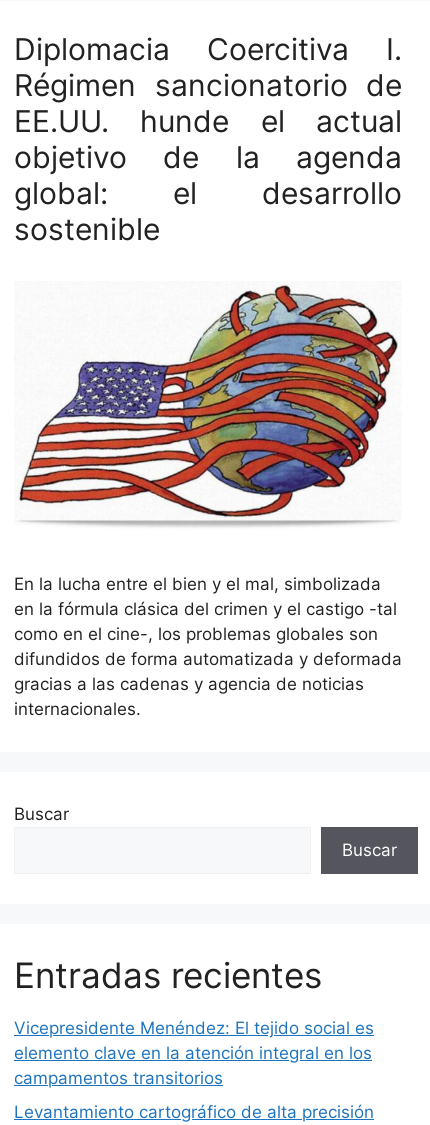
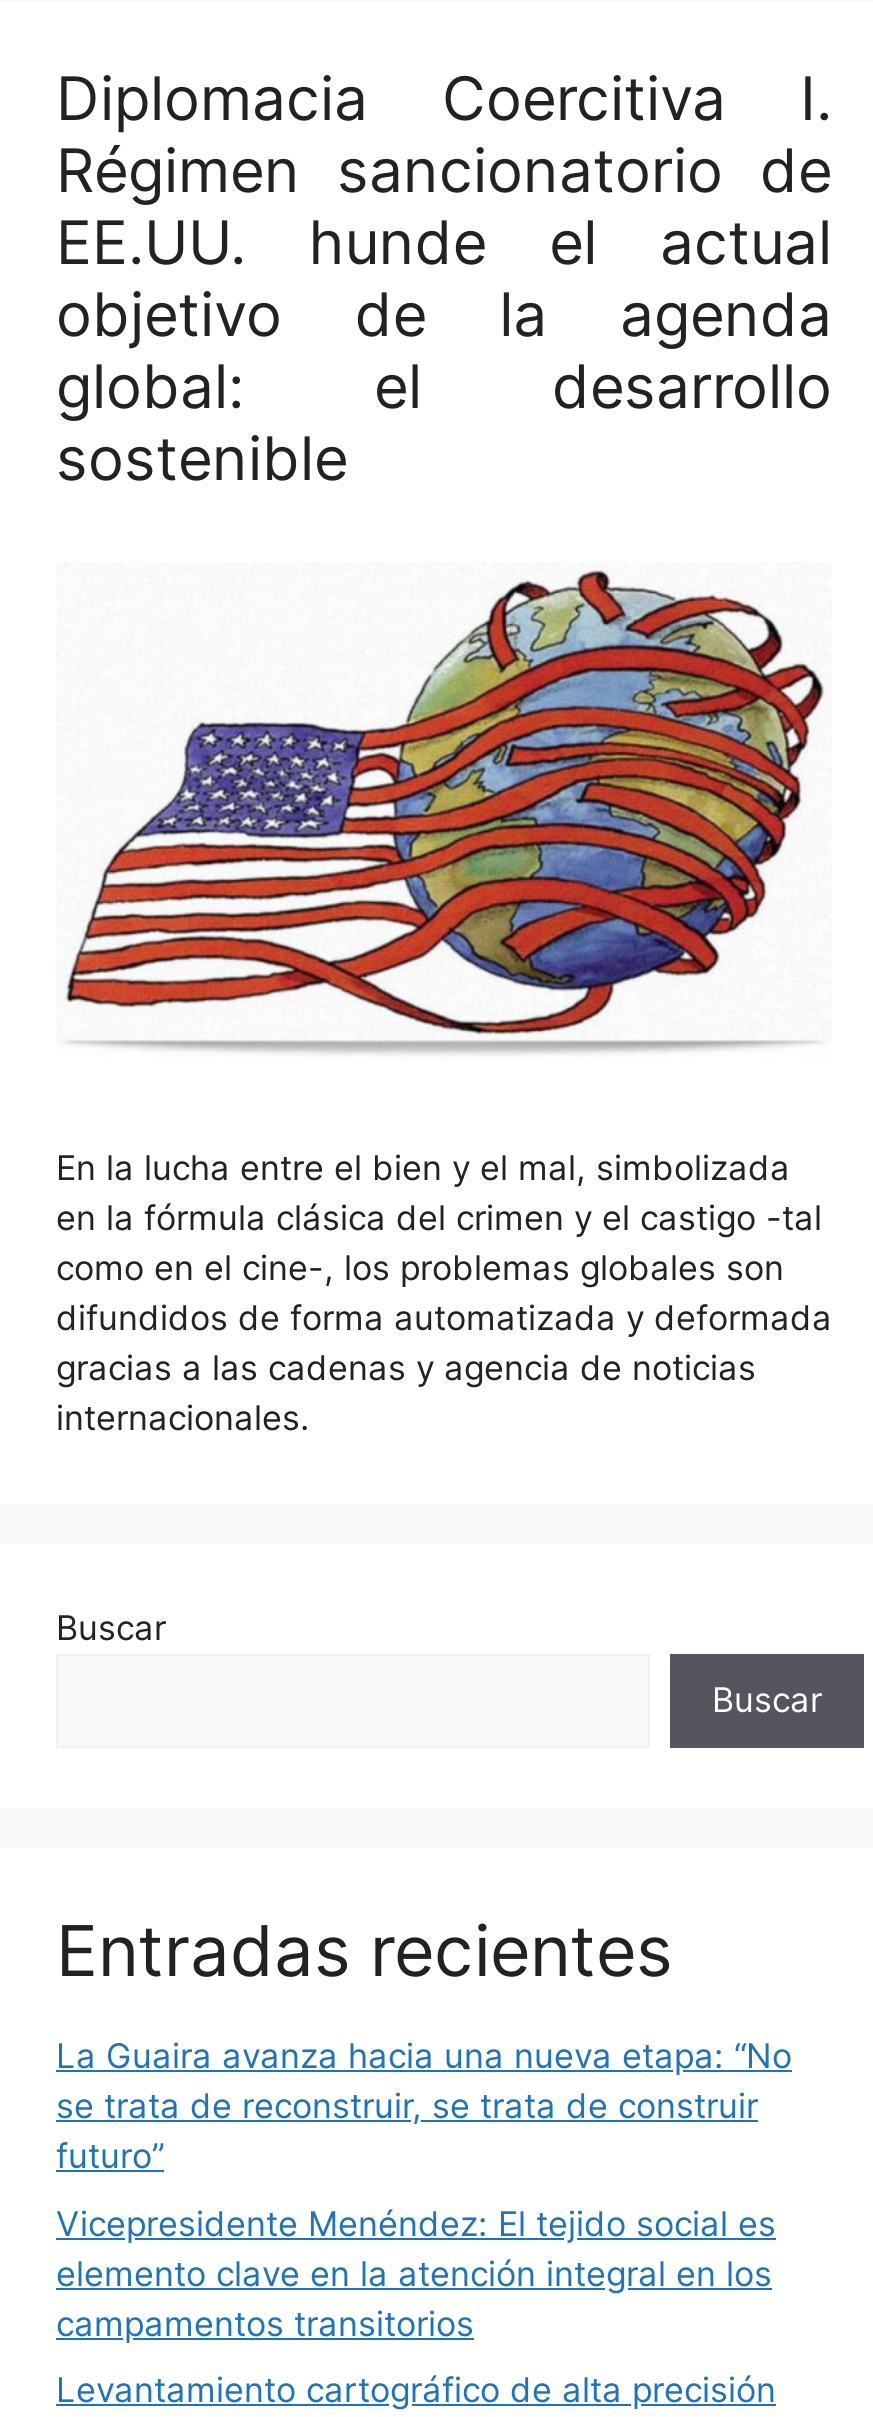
+ La Guaira avanza hacia una nueva etapa: “No
+ se trata de reconstruir, se trata de construir
+ futuro”
